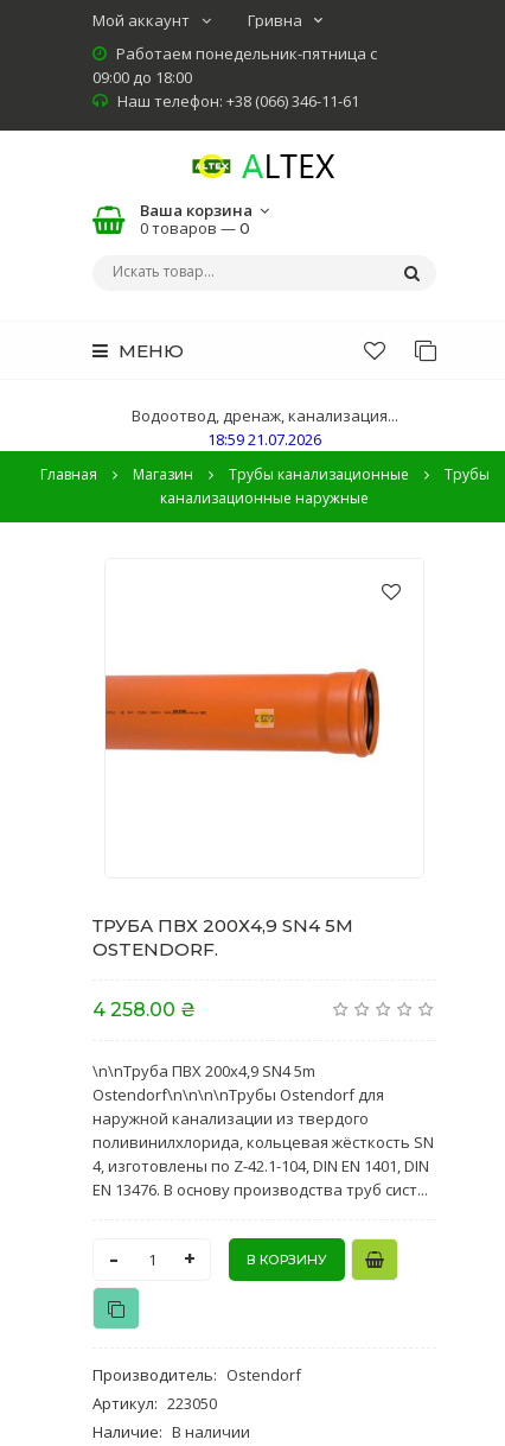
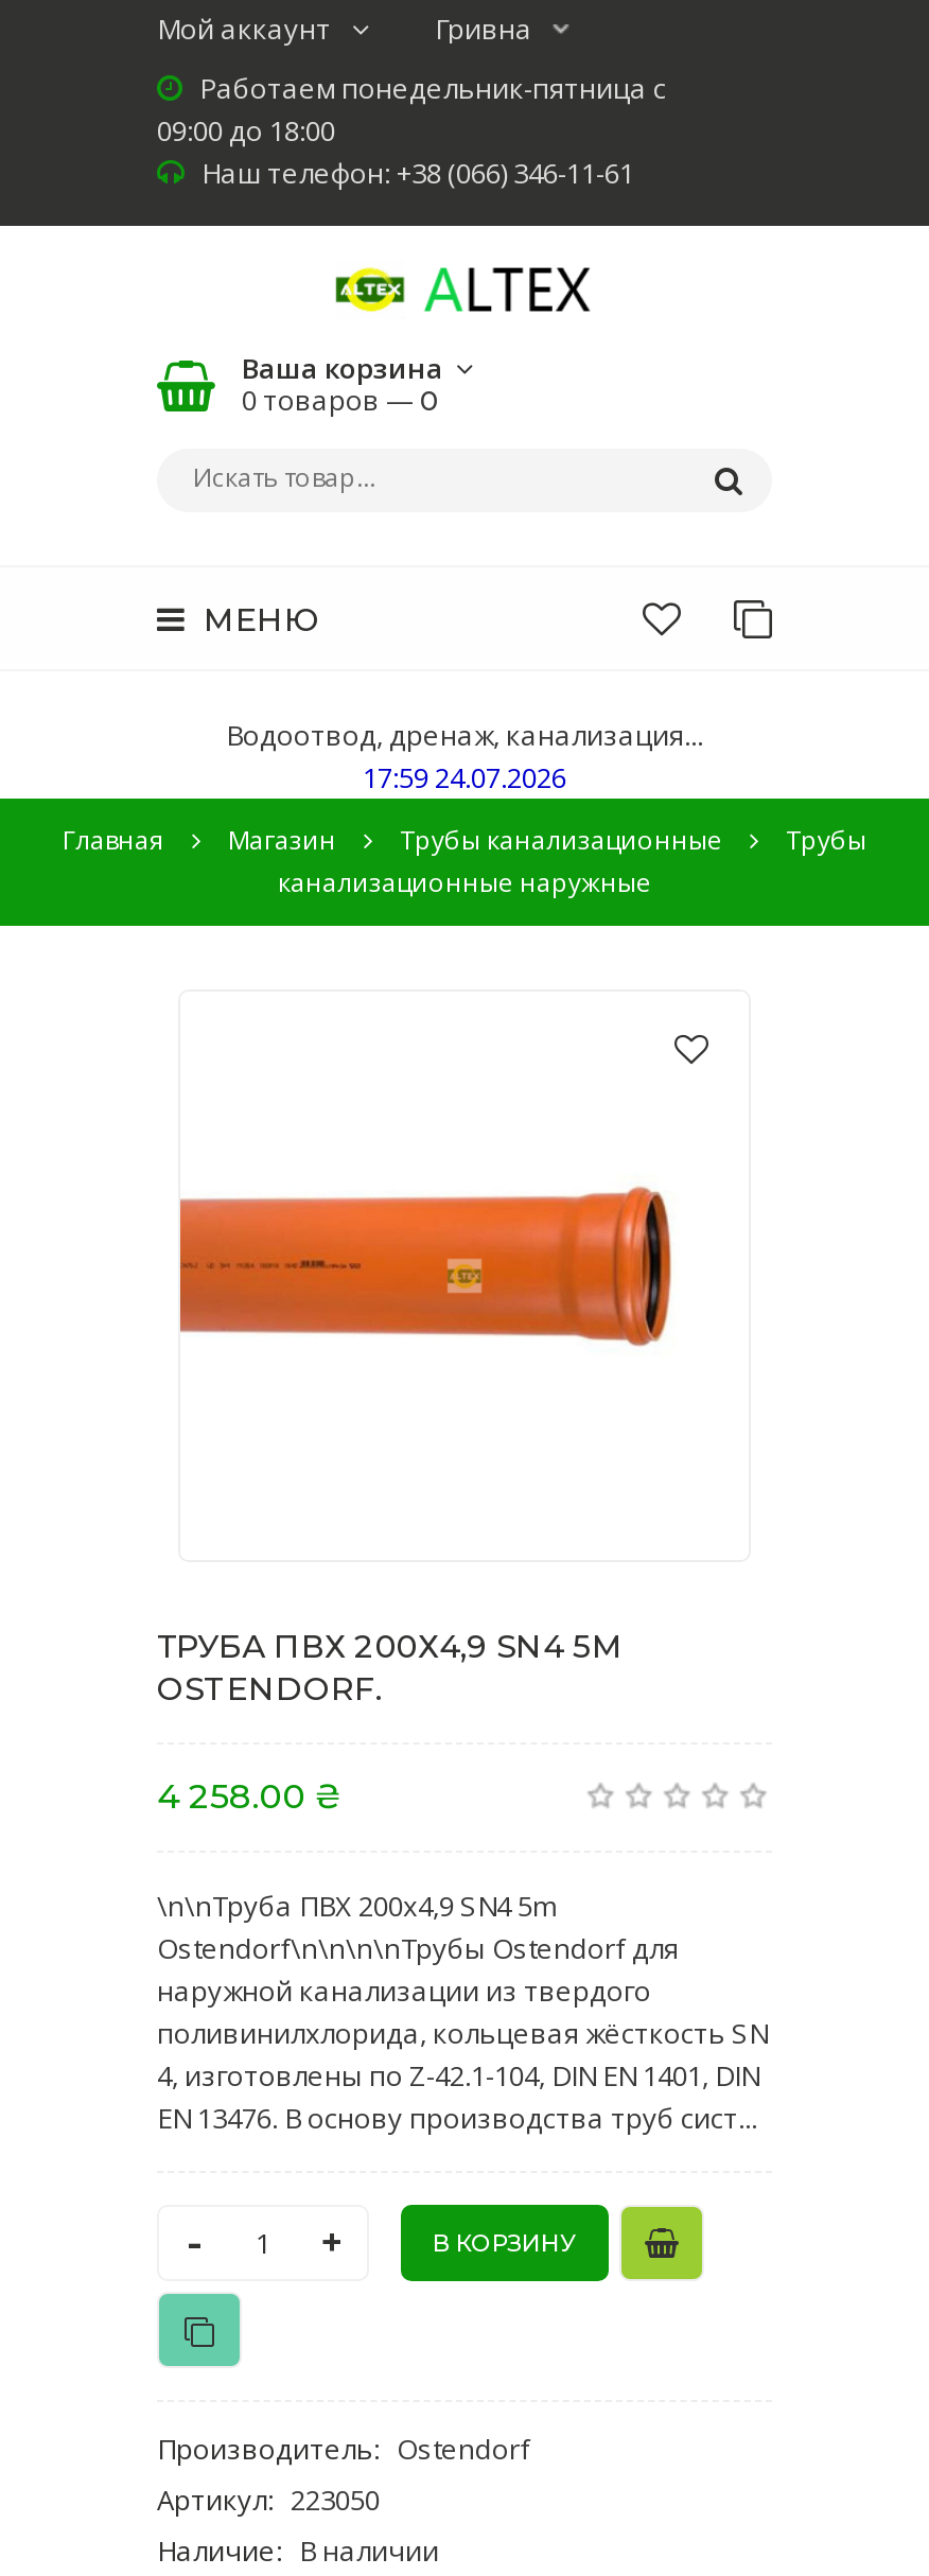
- 18:59 21.07.2026
+ 17:59 24.07.2026
